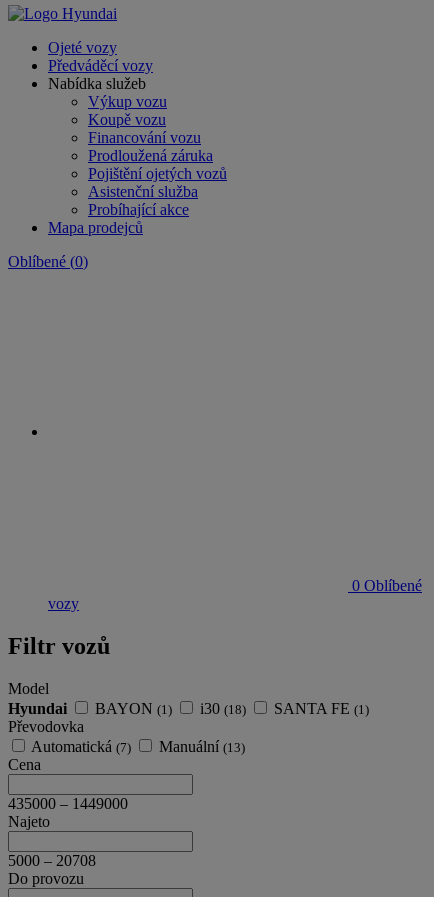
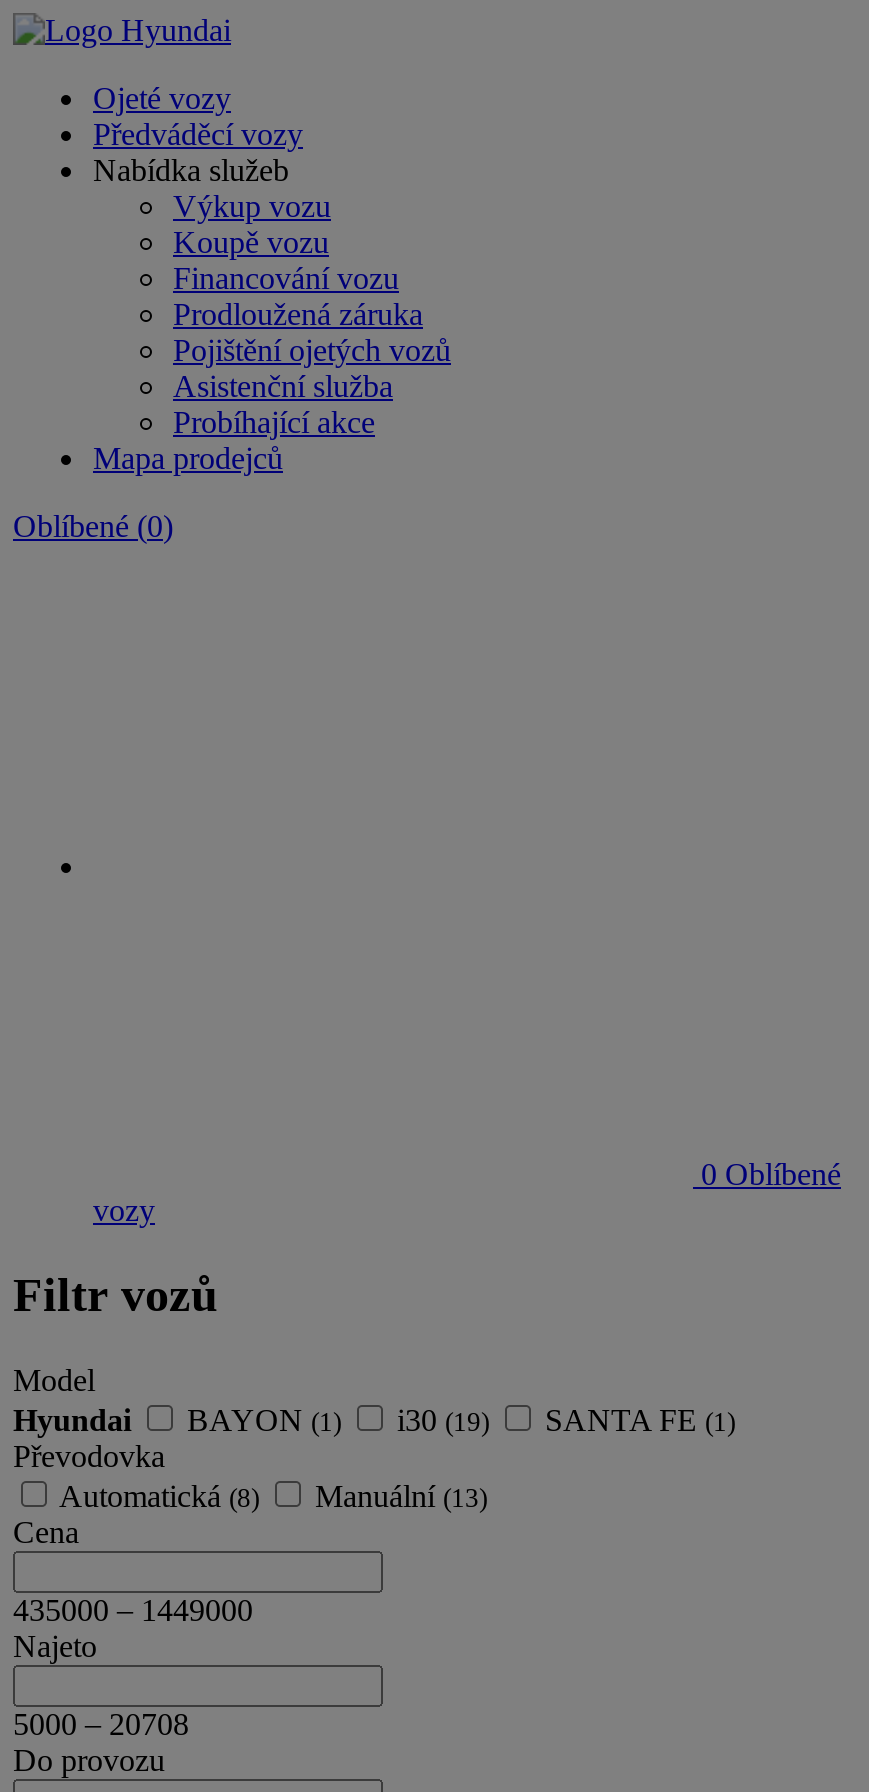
- Hyundai BAYON (1) i30 (18) SANTA FE (1)
+ Hyundai BAYON (1) i30 (19) SANTA FE (1)

- Automatická (7) Manuální (13)
+ Automatická (8) Manuální (13)
